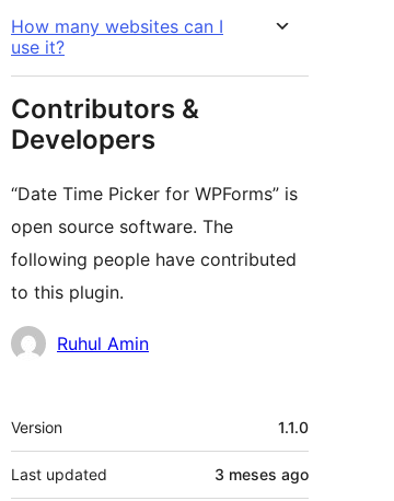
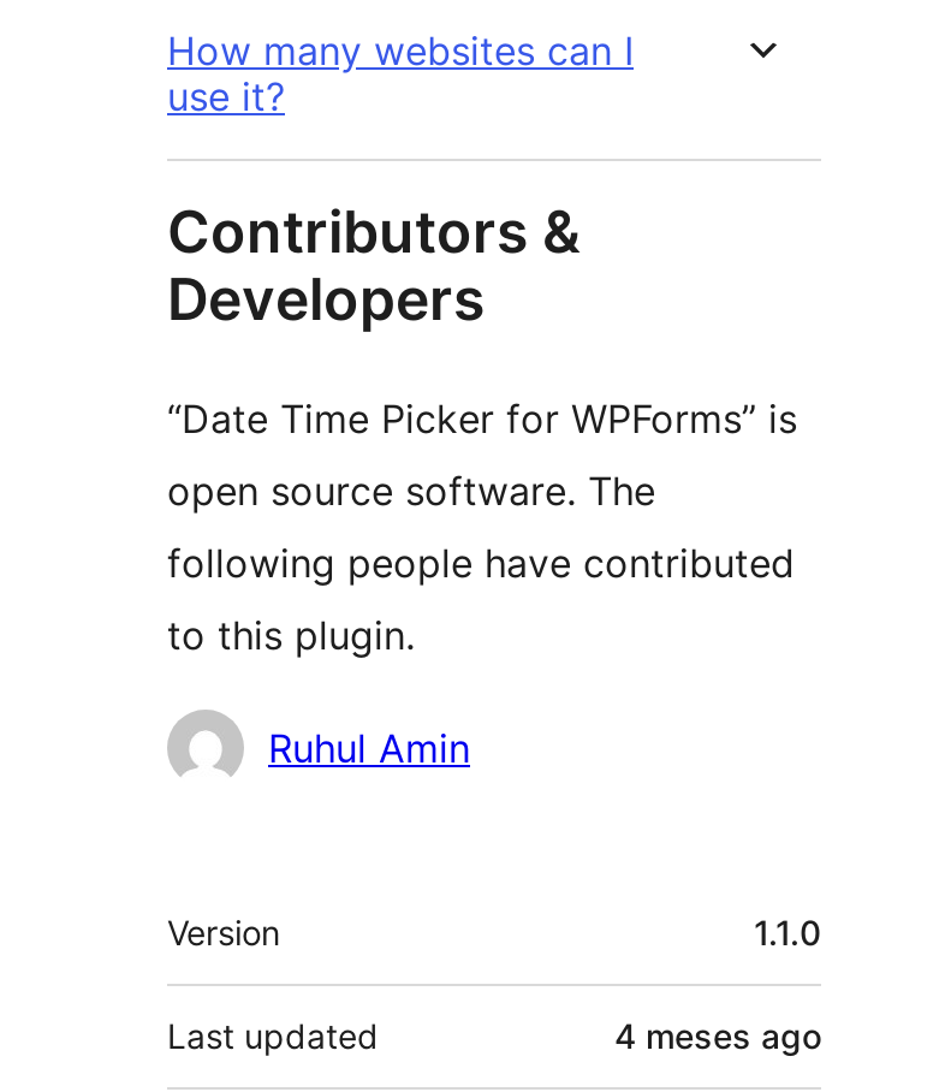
- 3 meses ago
+ 4 meses ago
